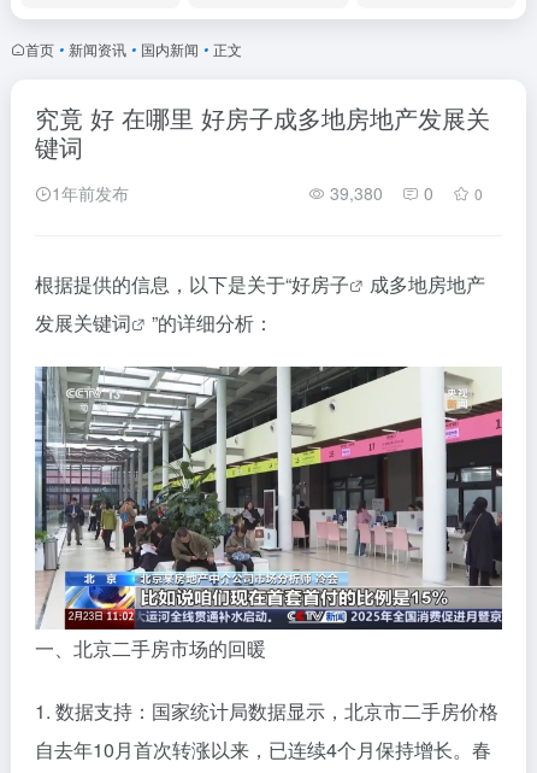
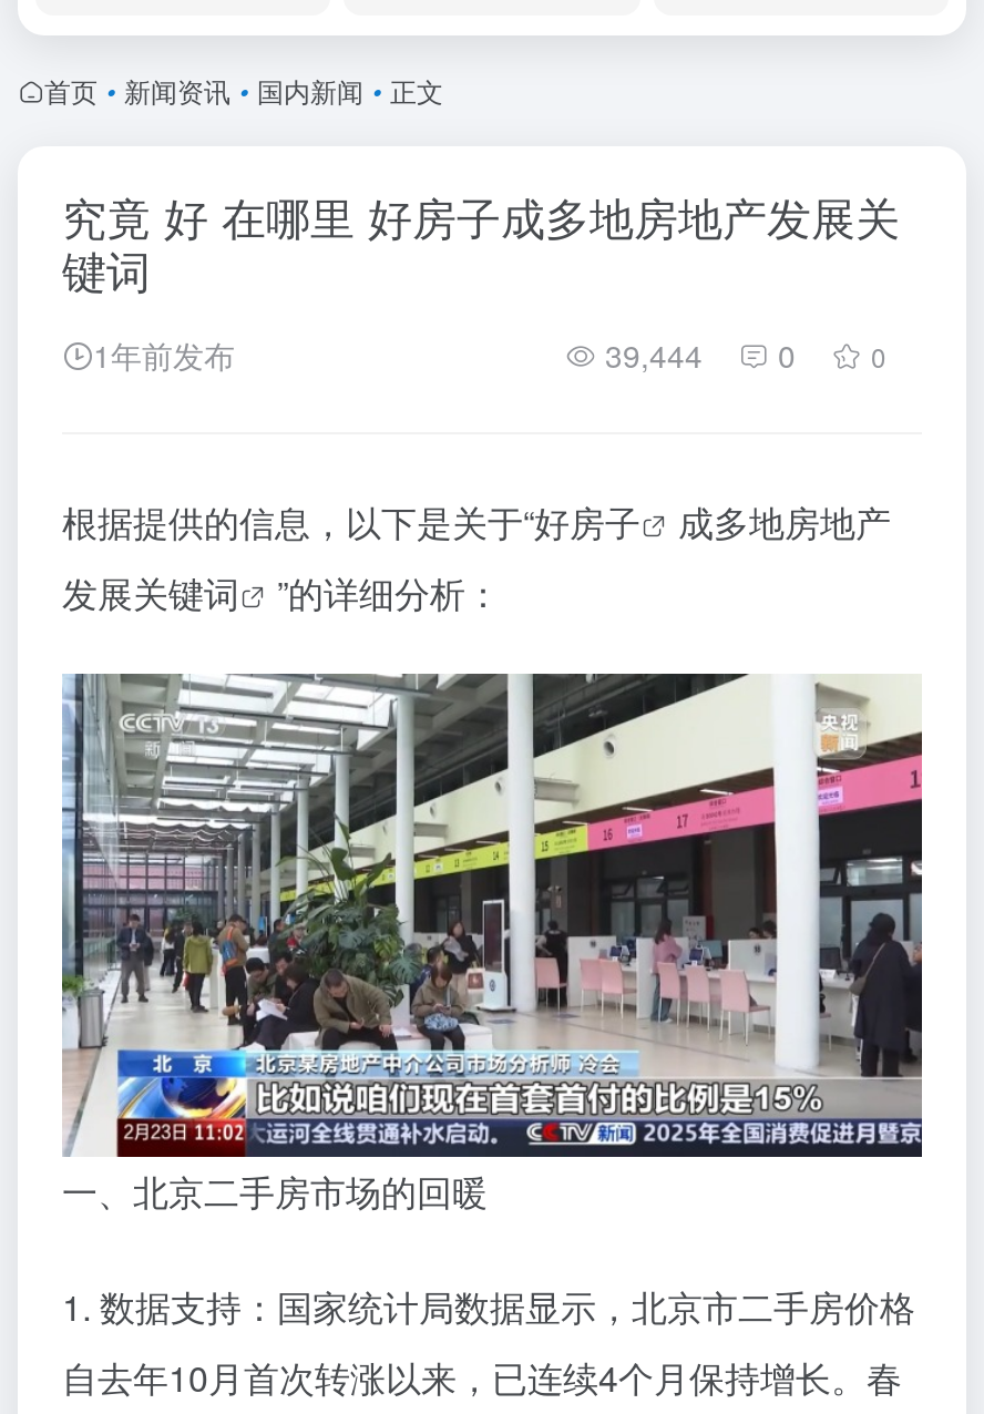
- 39,380 0 0
+ 39,444 0 0
